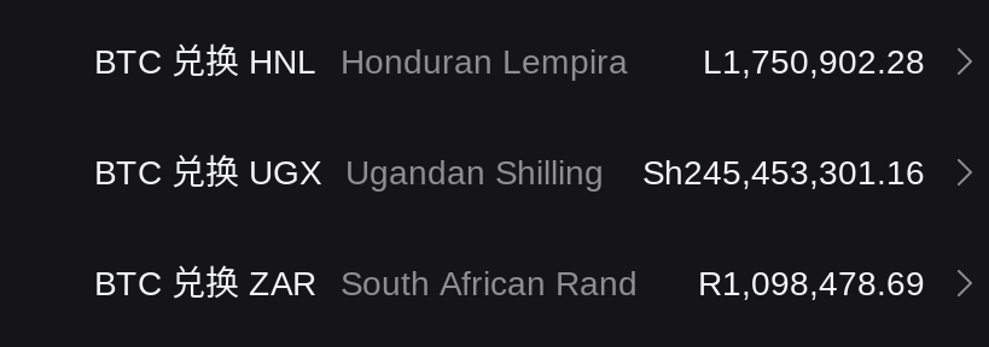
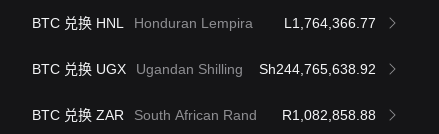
- BTC 兑换 HNL Honduran Lempira L1,750,902.28
+ BTC 兑换 HNL Honduran Lempira L1,764,366.77

- BTC 兑换 UGX Ugandan Shilling Sh245,453,301.16
+ BTC 兑换 UGX Ugandan Shilling Sh244,765,638.92

- BTC 兑换 ZAR South African Rand R1,098,478.69
+ BTC 兑换 ZAR South African Rand R1,082,858.88
